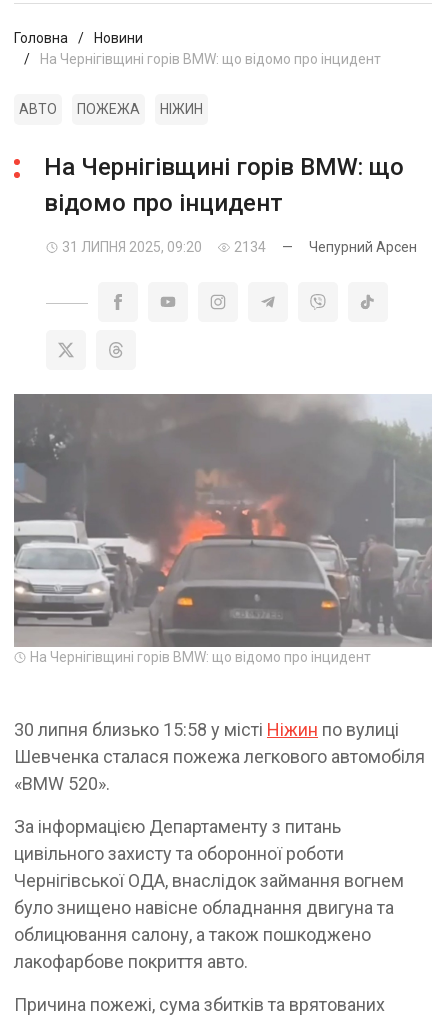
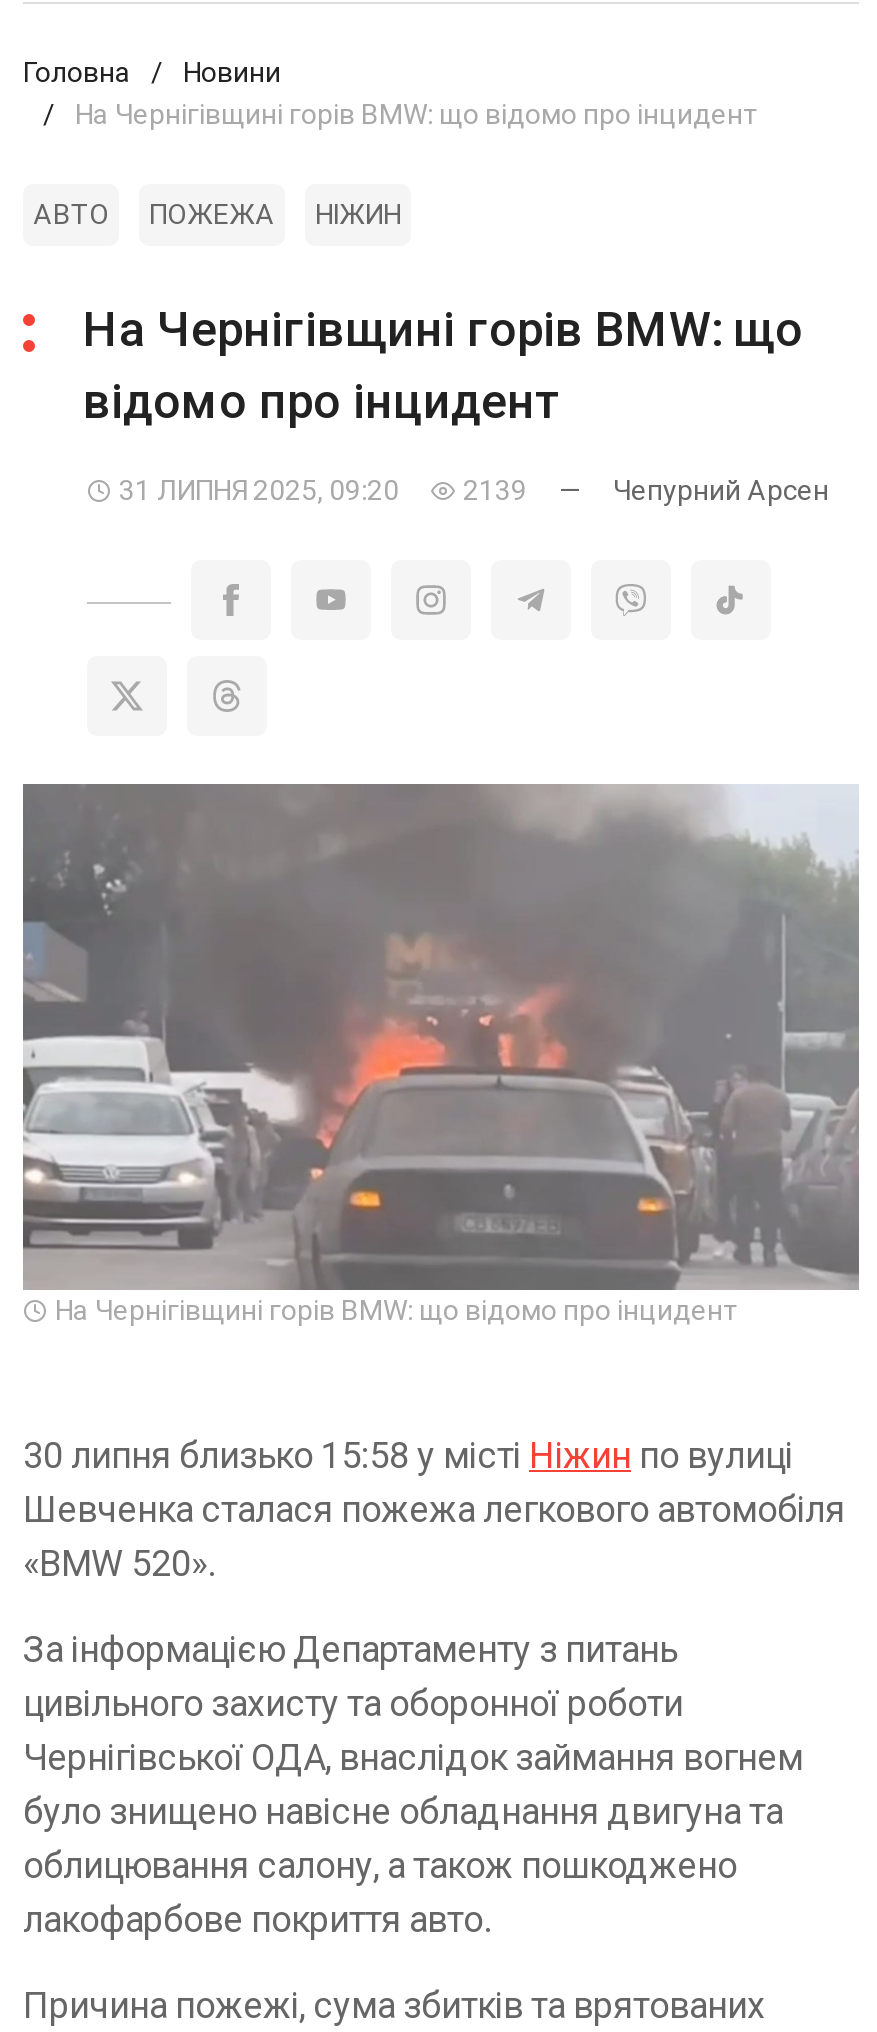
- 2134
+ 2139
